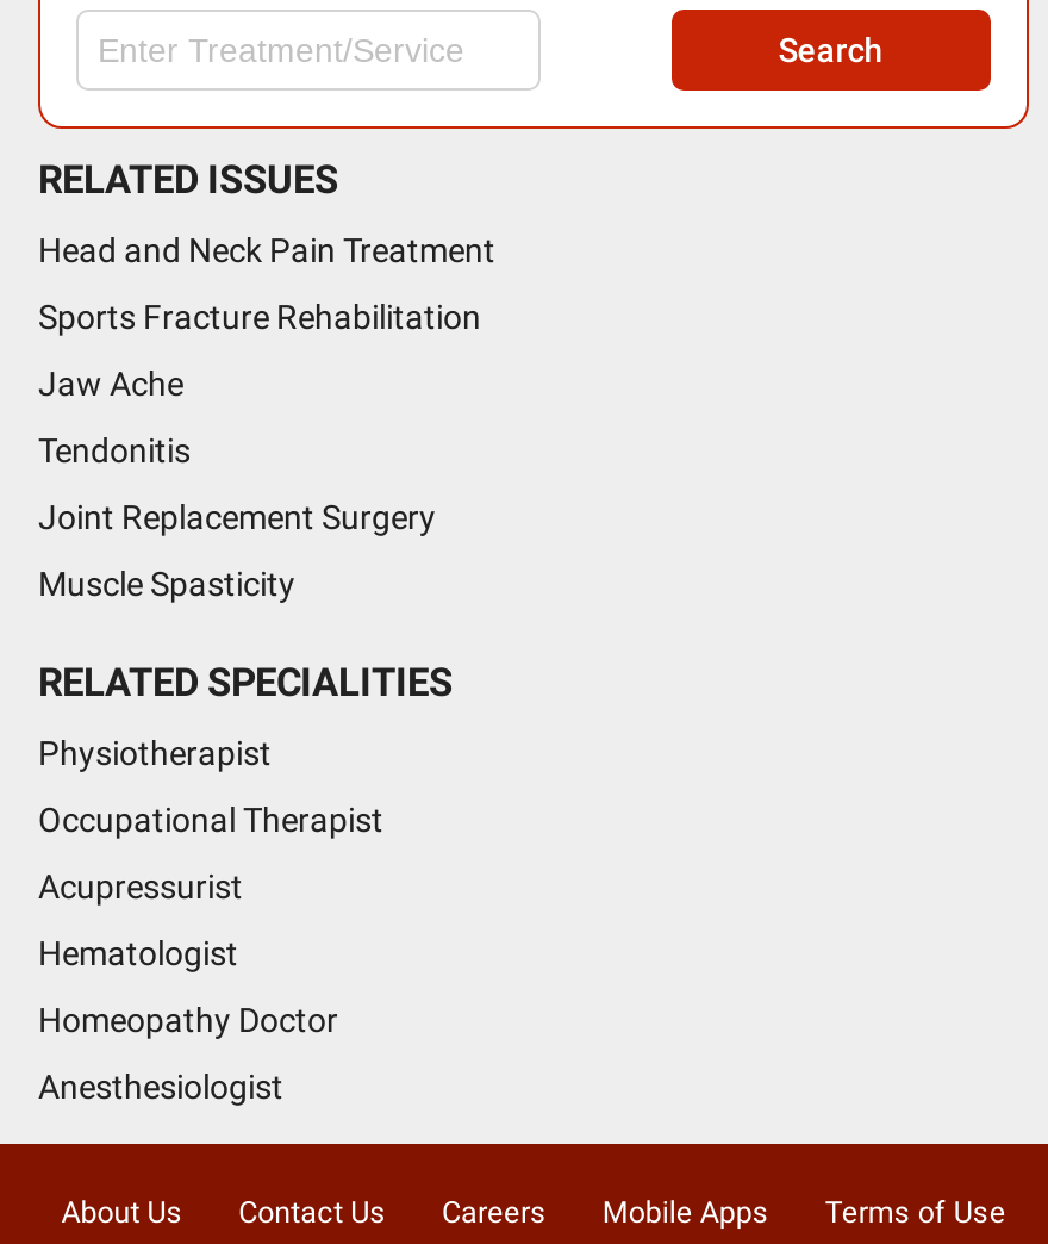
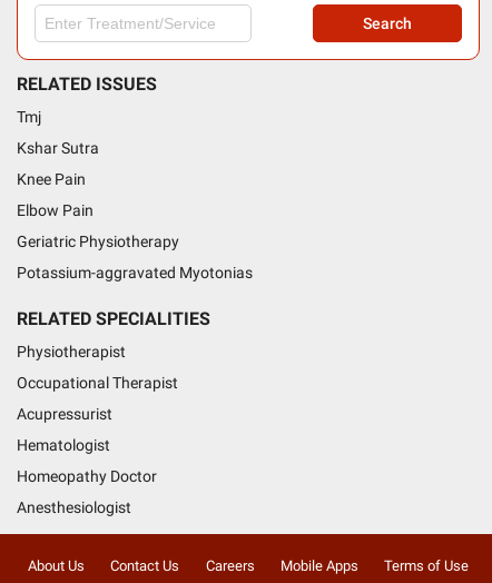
- Head and Neck Pain Treatment
+ Tmj

- Sports Fracture Rehabilitation
+ Kshar Sutra

- Jaw Ache
+ Knee Pain

- Tendonitis
+ Elbow Pain

- Joint Replacement Surgery
+ Geriatric Physiotherapy

- Muscle Spasticity
+ Potassium-aggravated Myotonias
